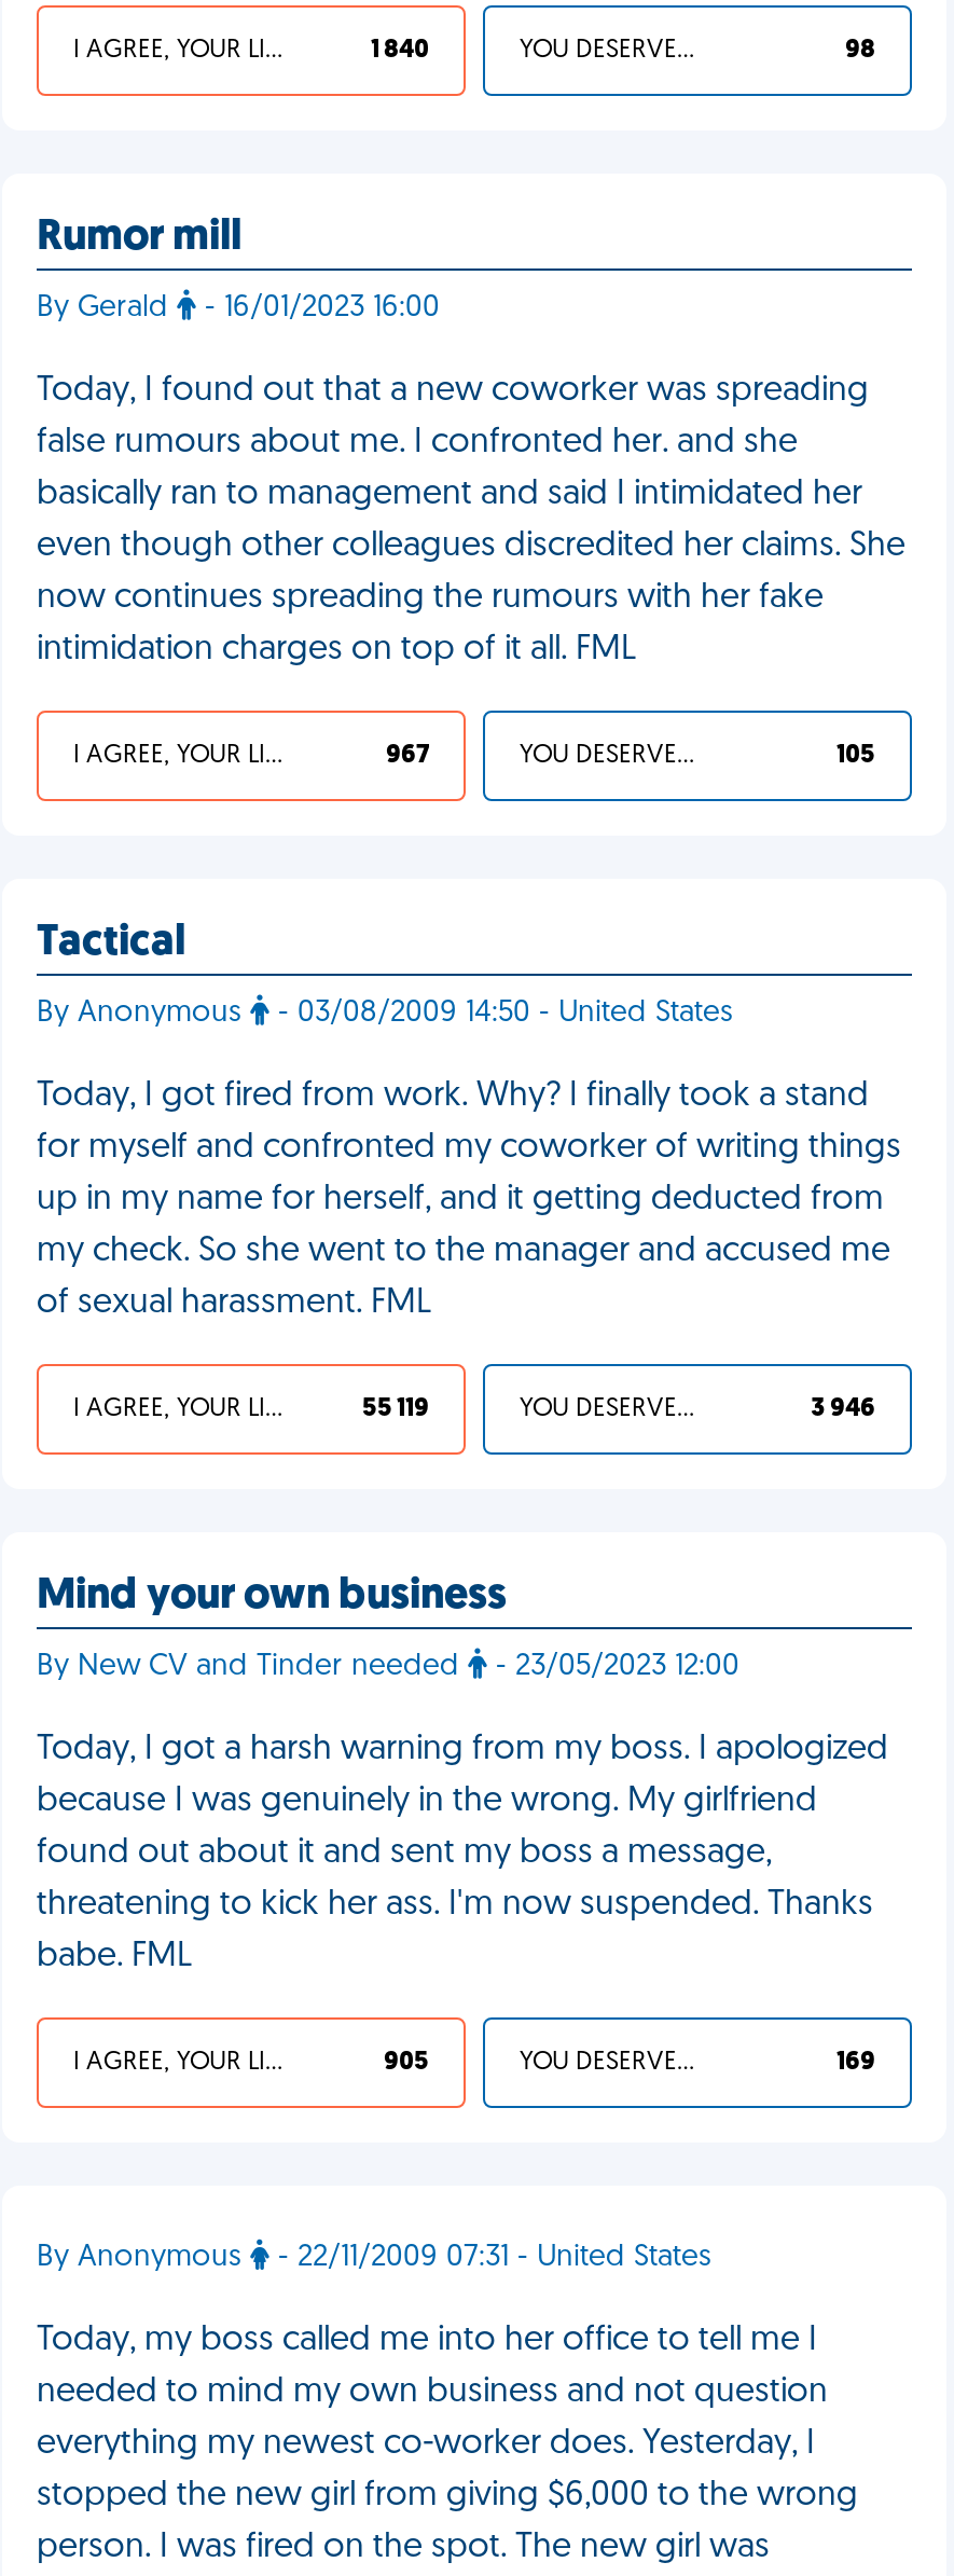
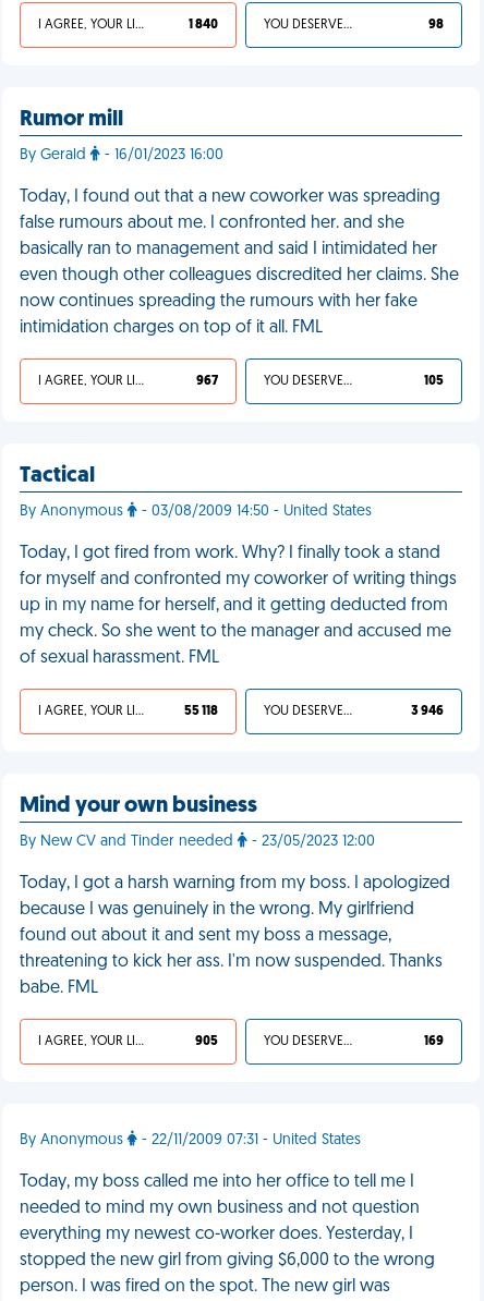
- 55 119
+ 55 118
